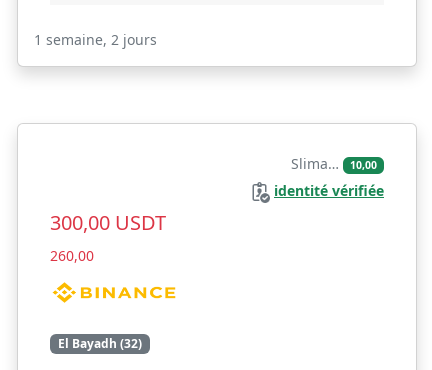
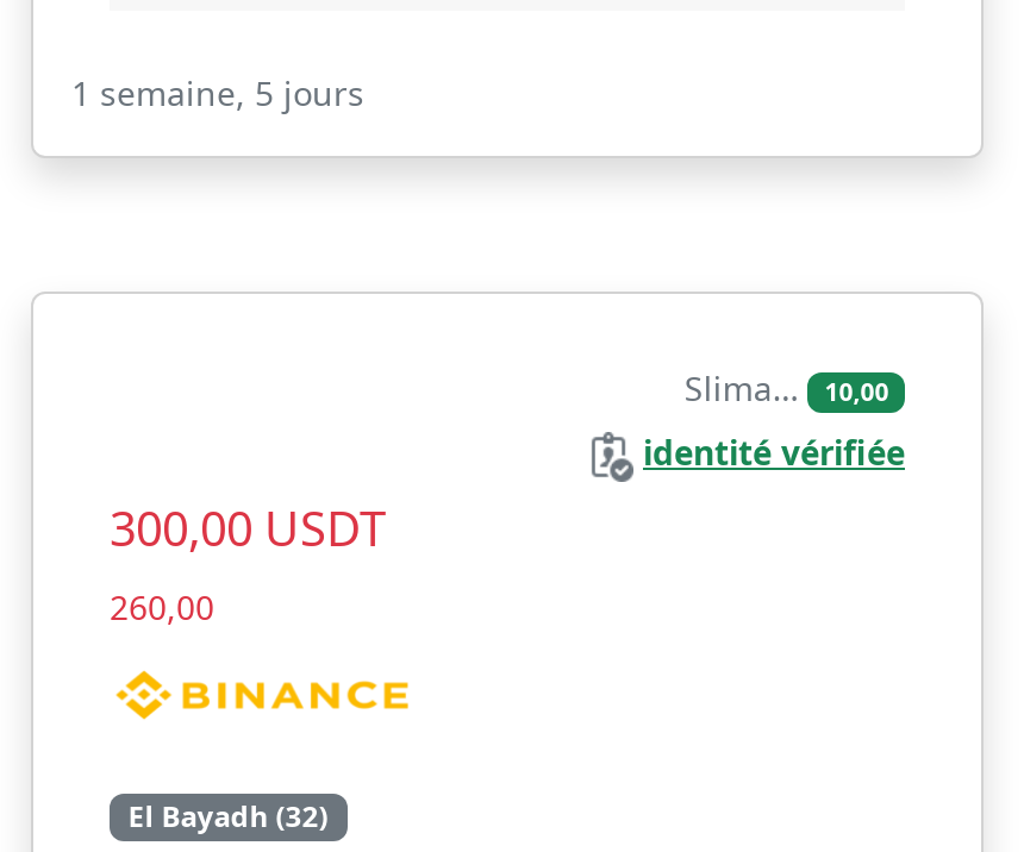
- 1 semaine, 2 jours
+ 1 semaine, 5 jours
